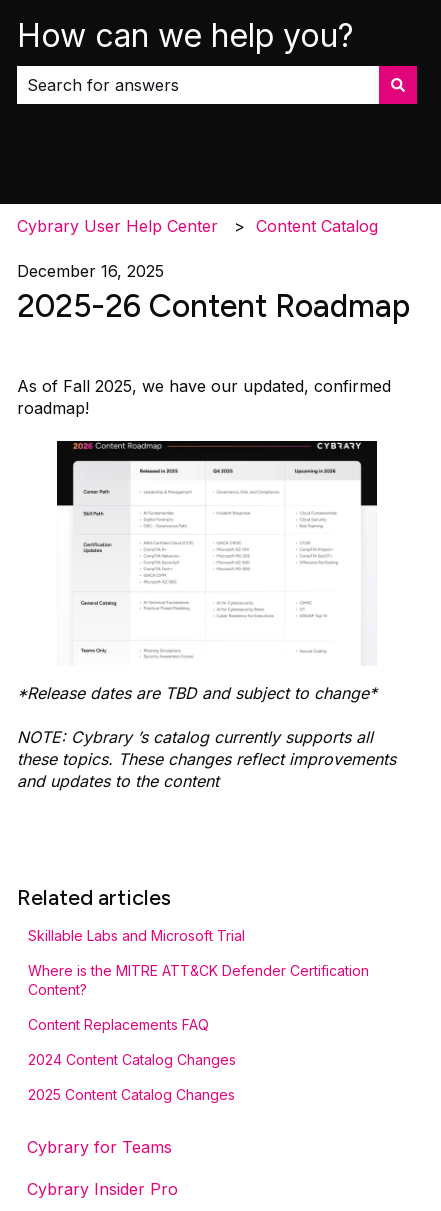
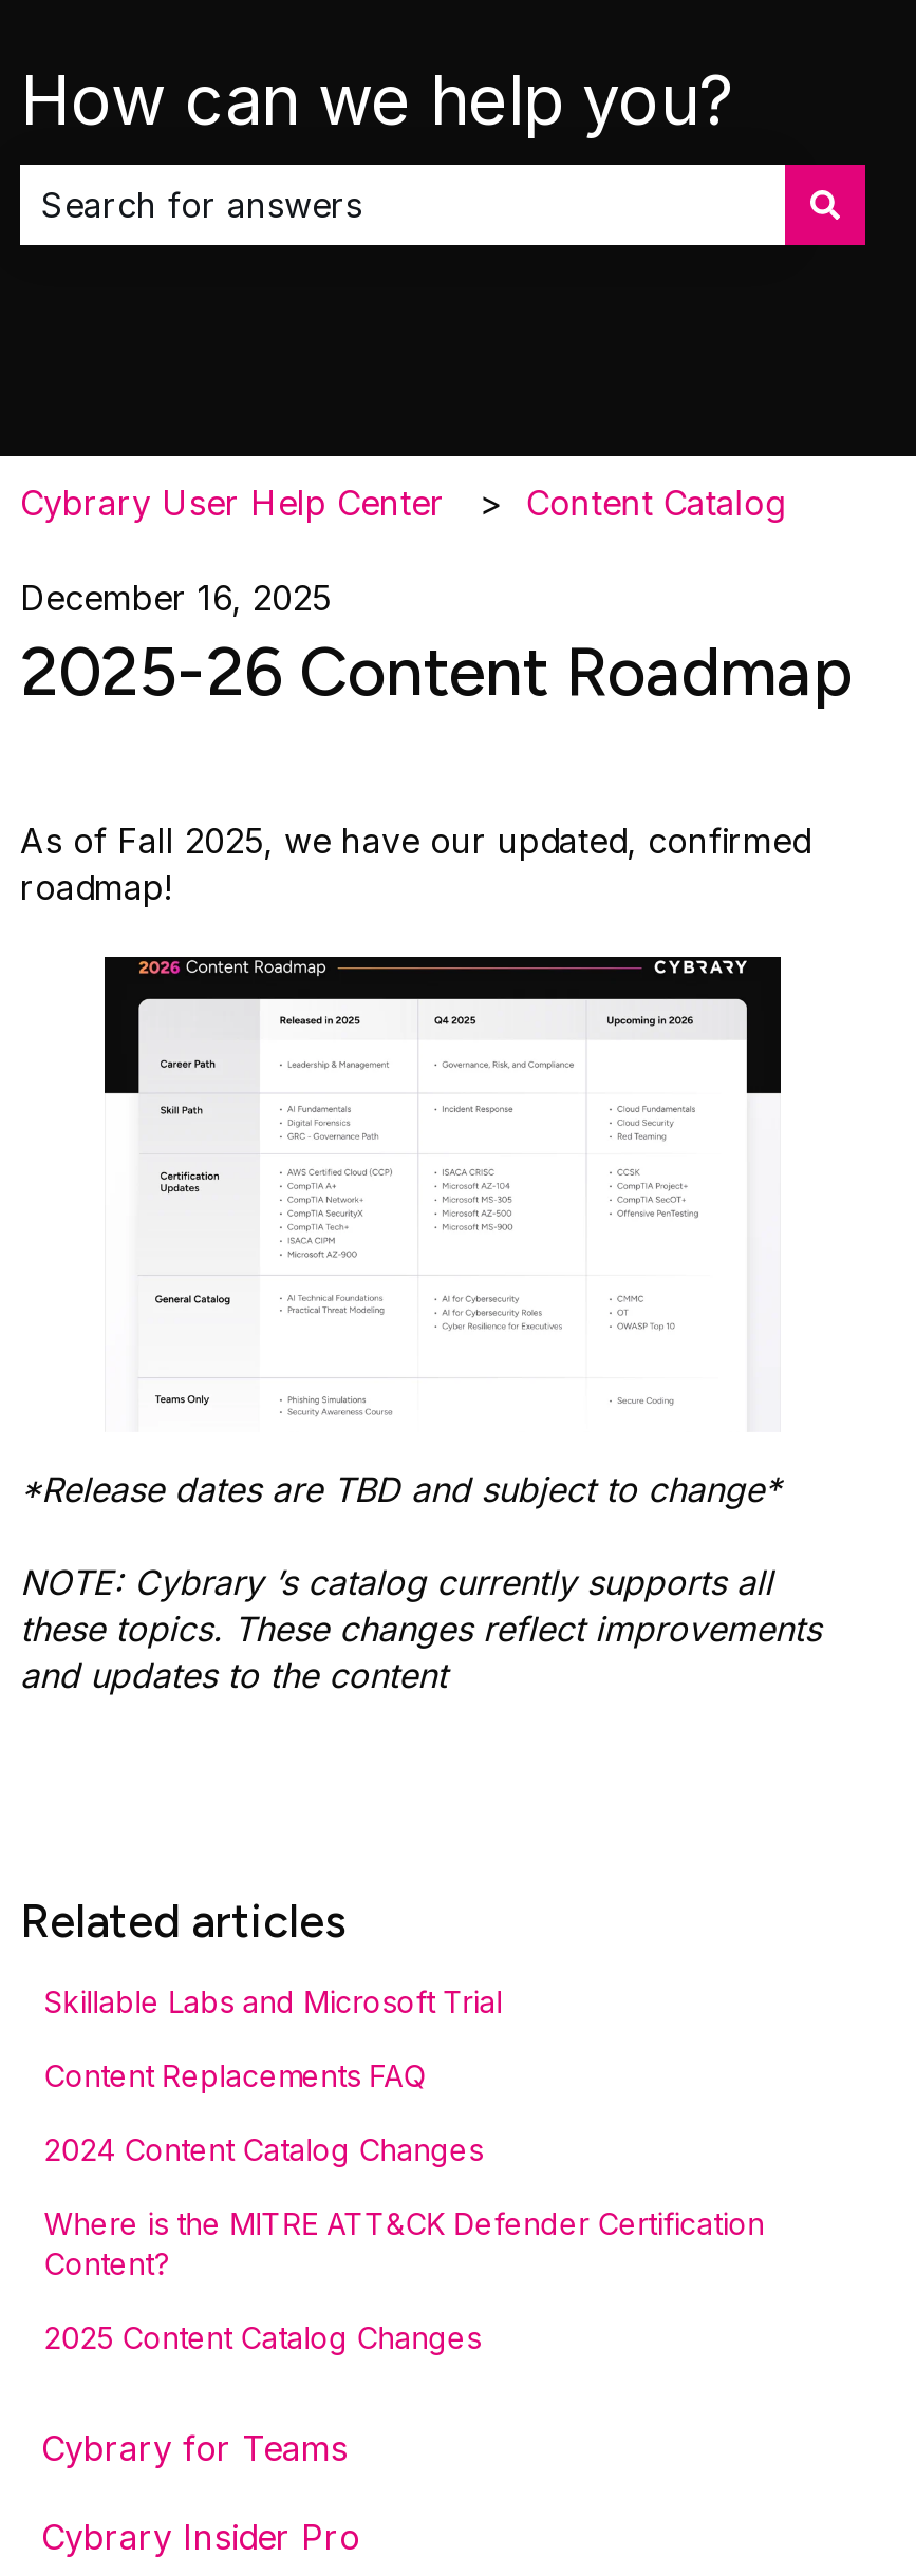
moved down: Where is the MITRE ATT&CK Defender Certification | Content?

moved up: Content Replacements FAQ | 2024 Content Catalog Changes
